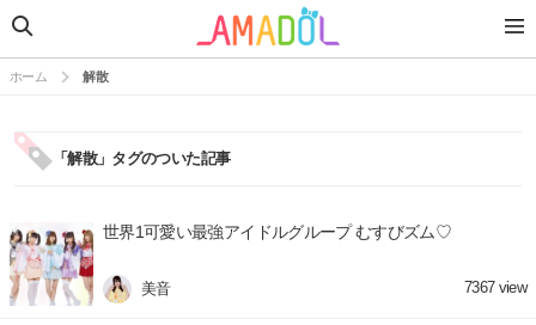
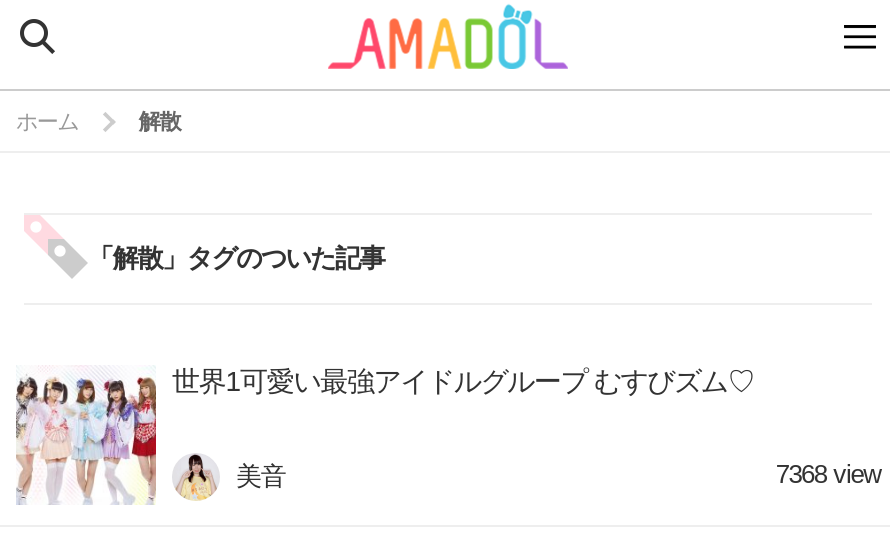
- 7367 view
+ 7368 view
